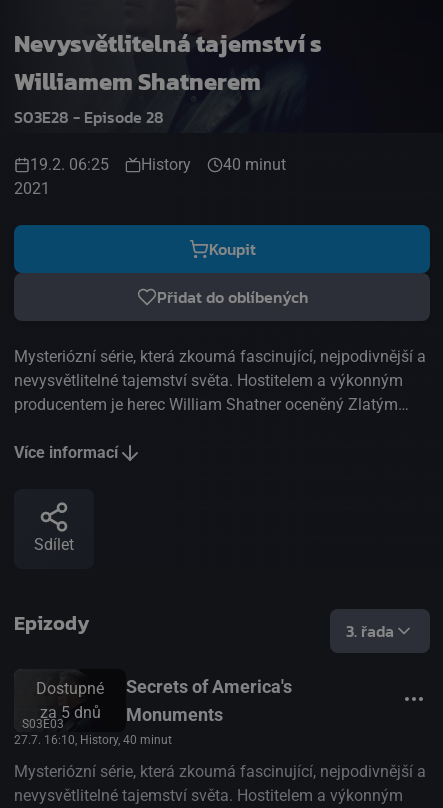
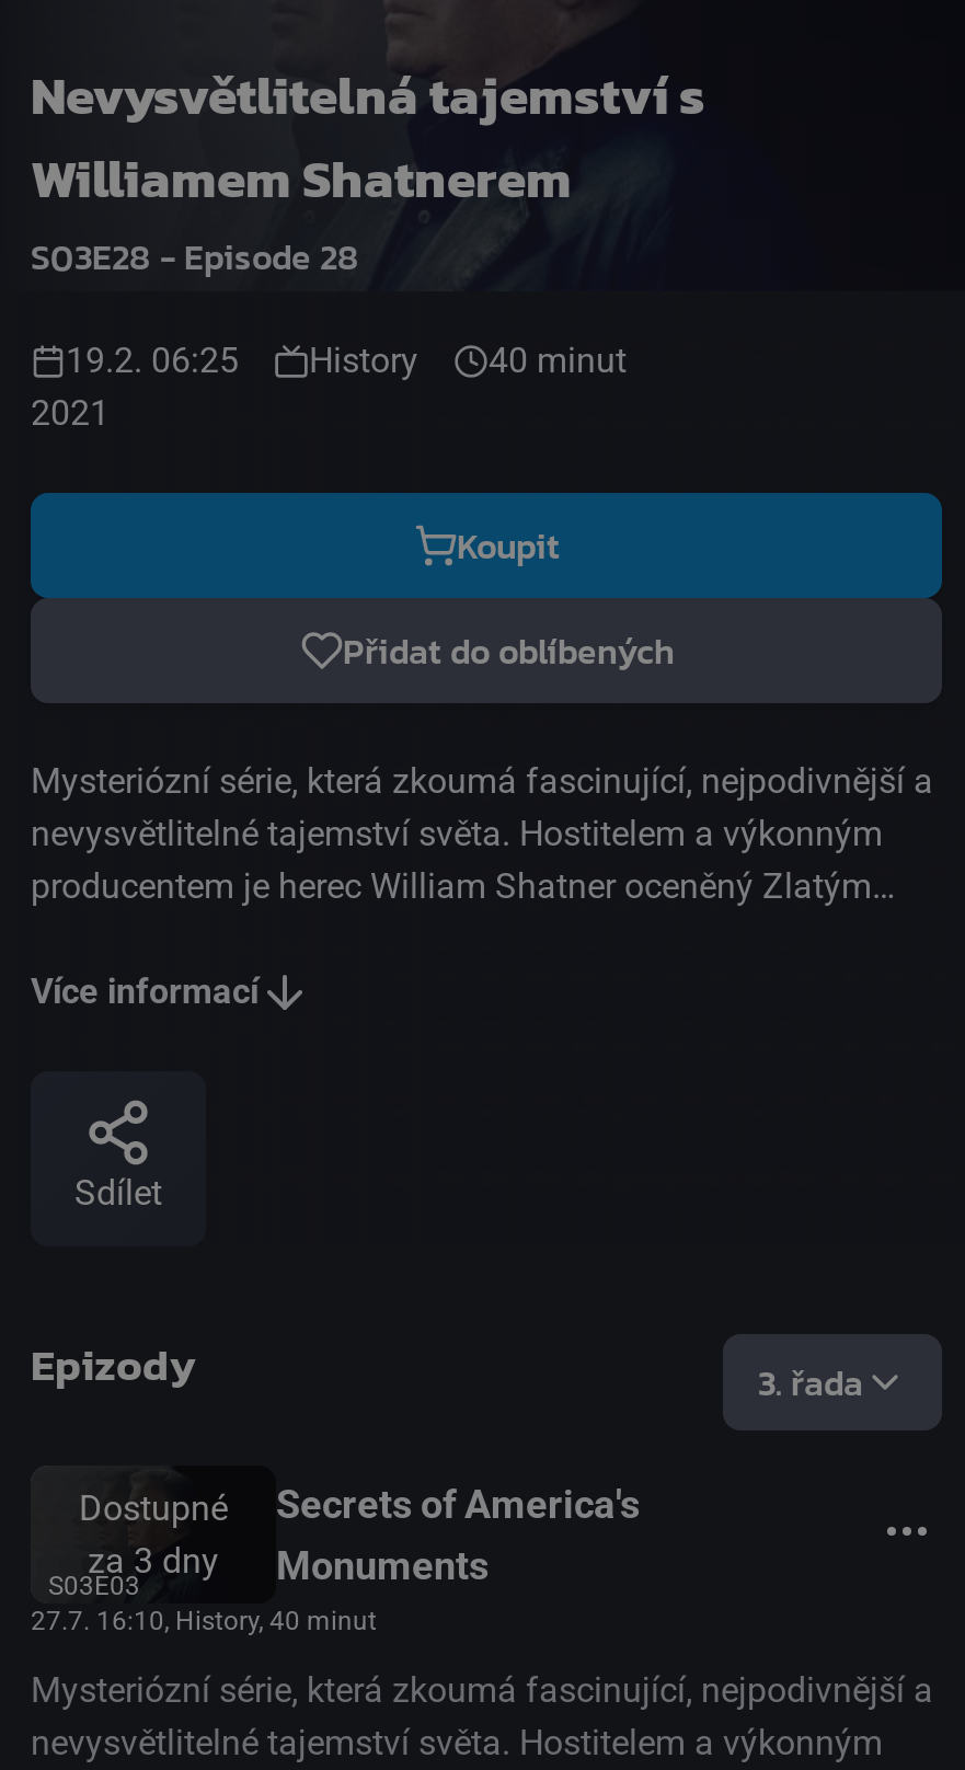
- za 5 dnů Monuments
+ za 3 dny Monuments
